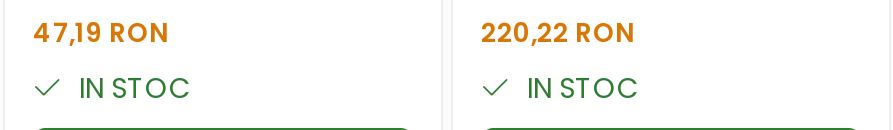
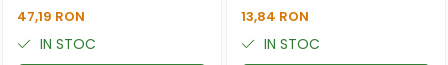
- 220,22 RON
+ 13,84 RON
